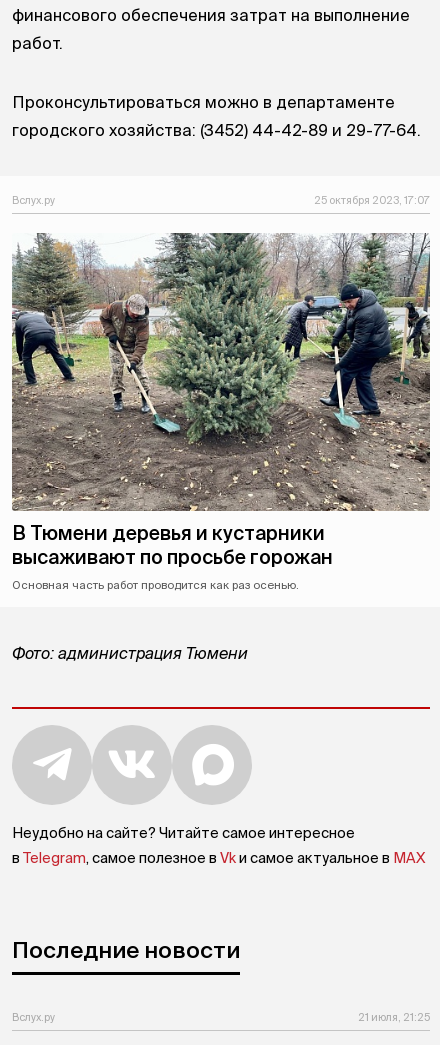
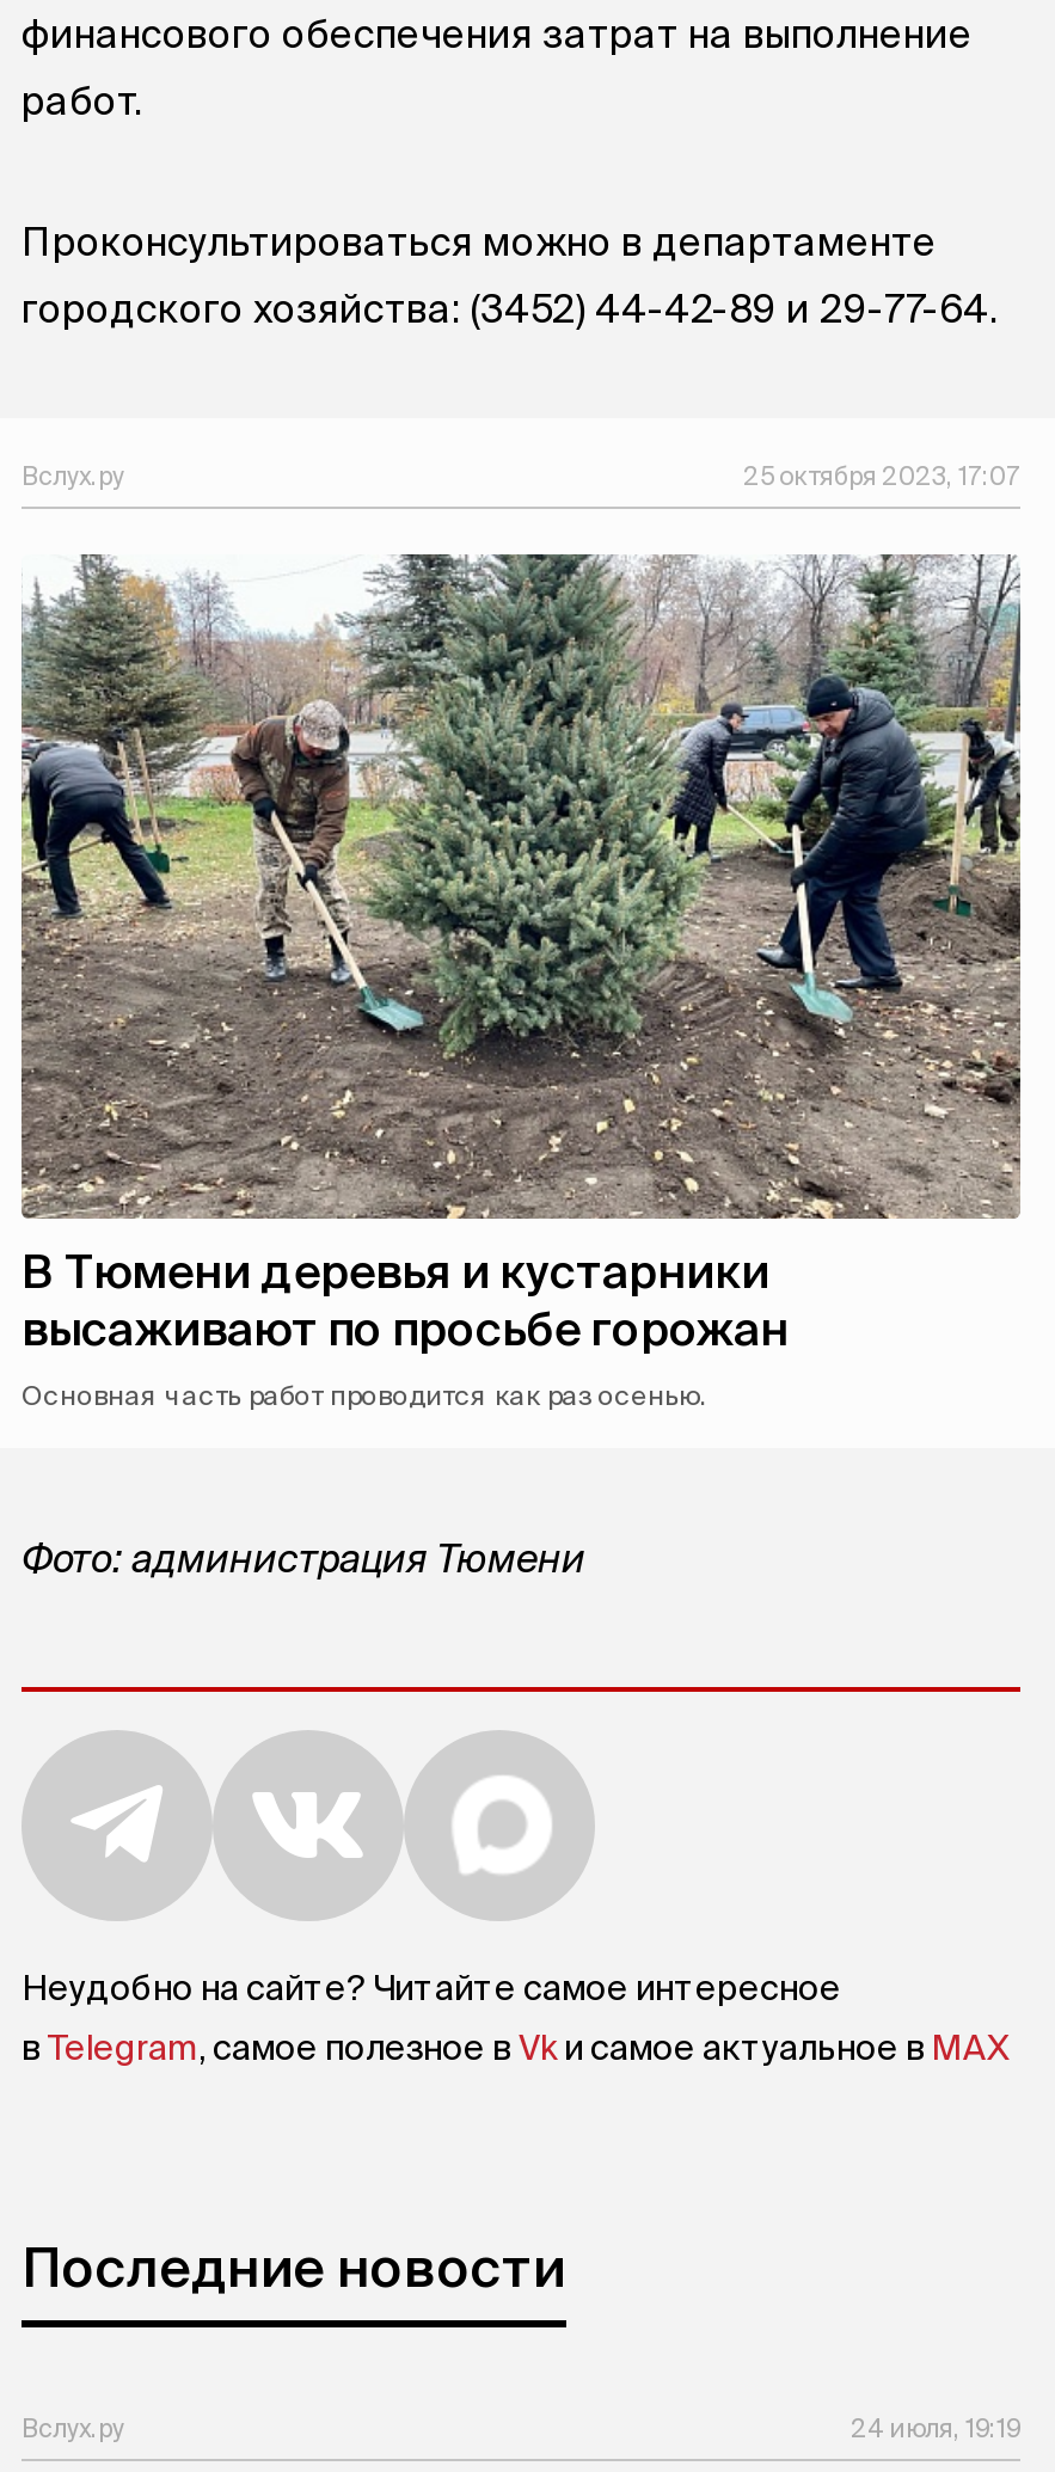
- 21 июля, 21:25
+ 24 июля, 19:19
